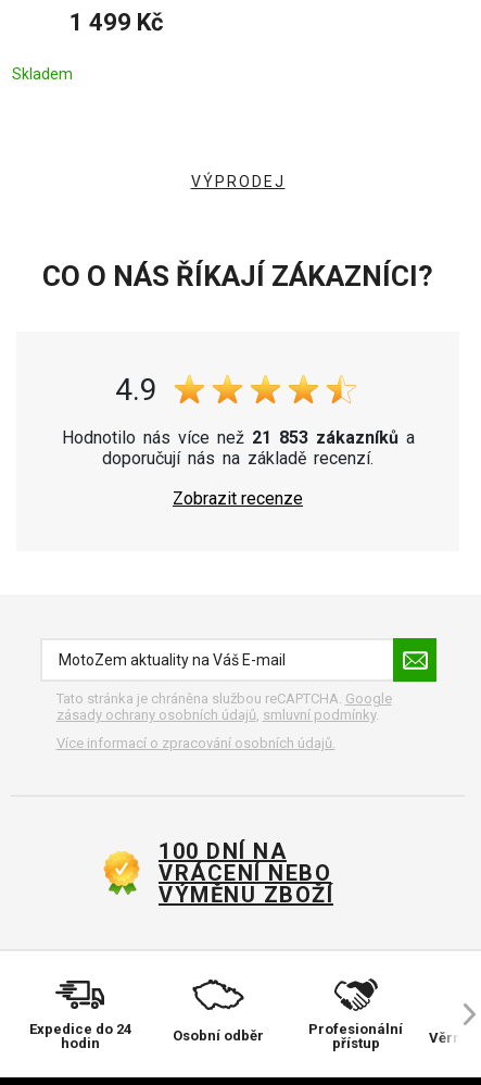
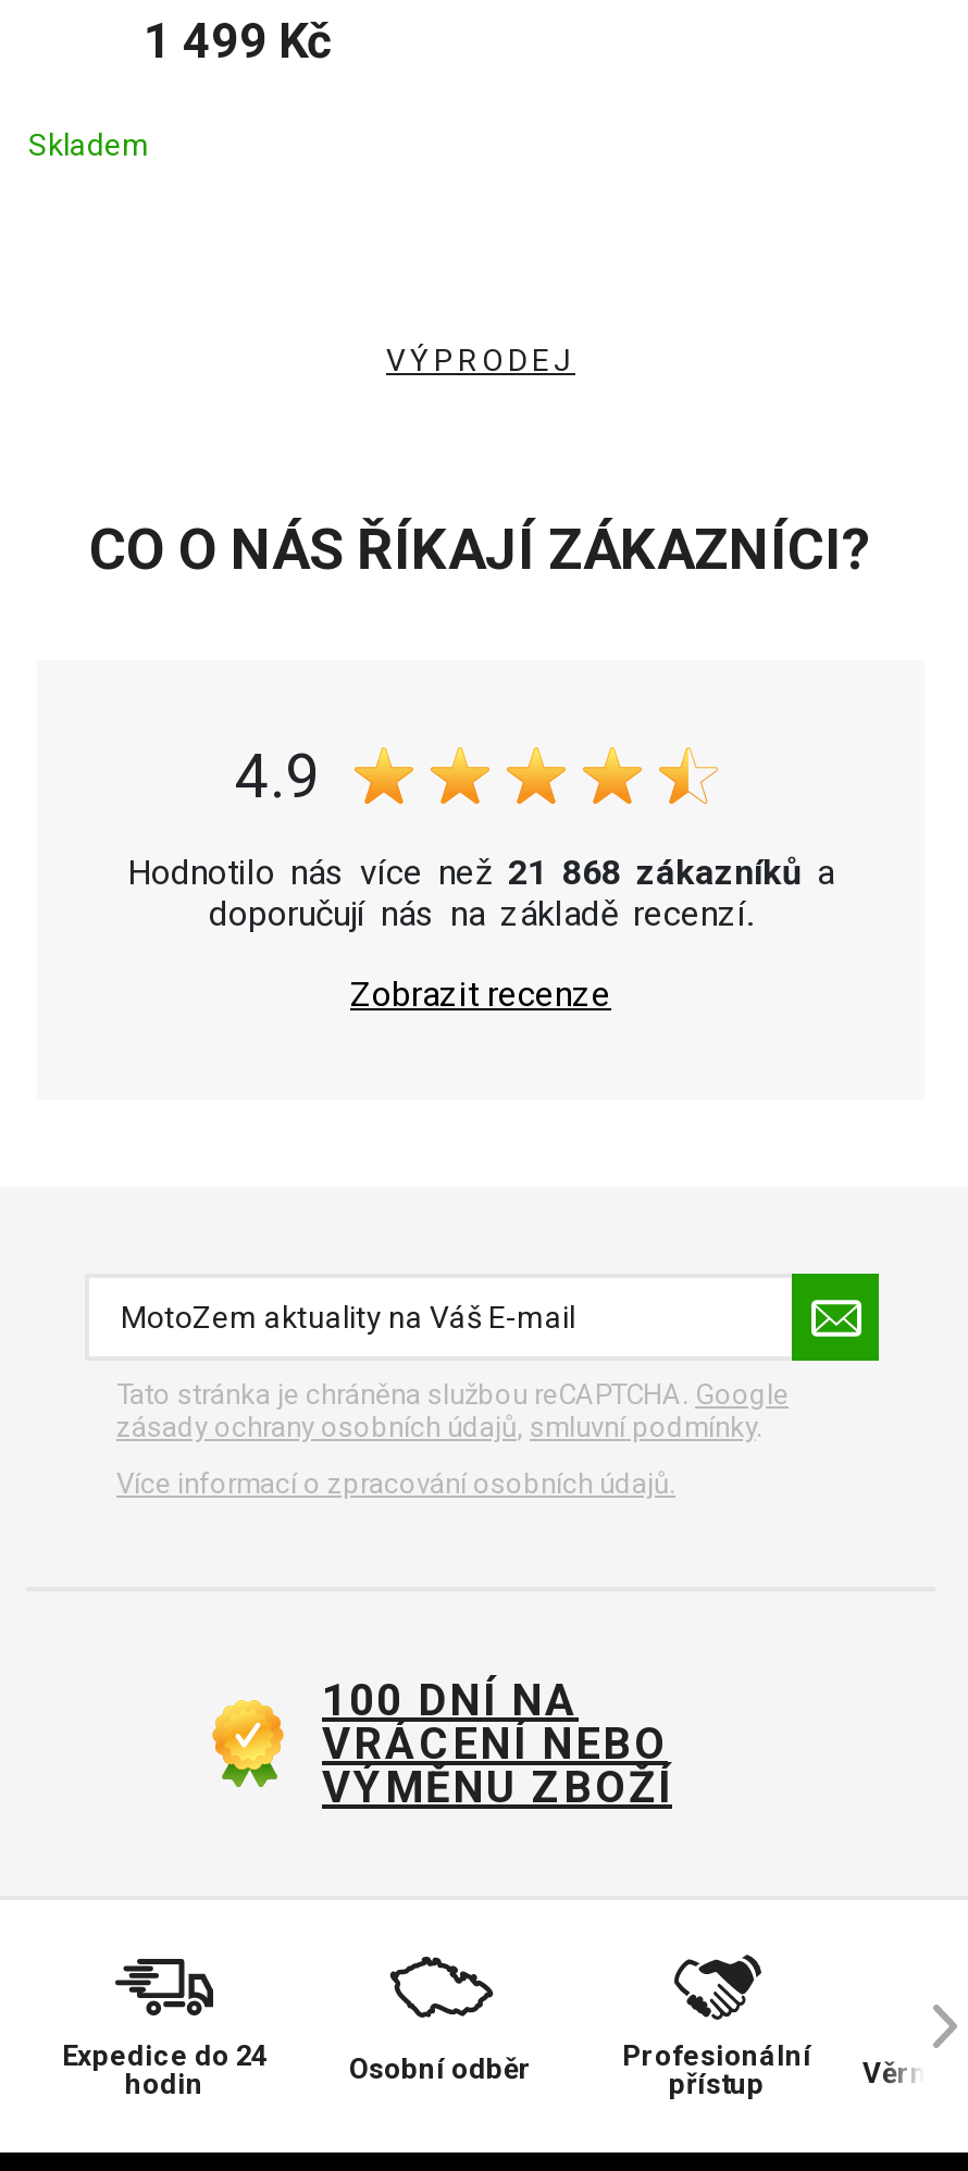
- Hodnotilo nás více než 21 853 zákazníků a
+ Hodnotilo nás více než 21 868 zákazníků a
